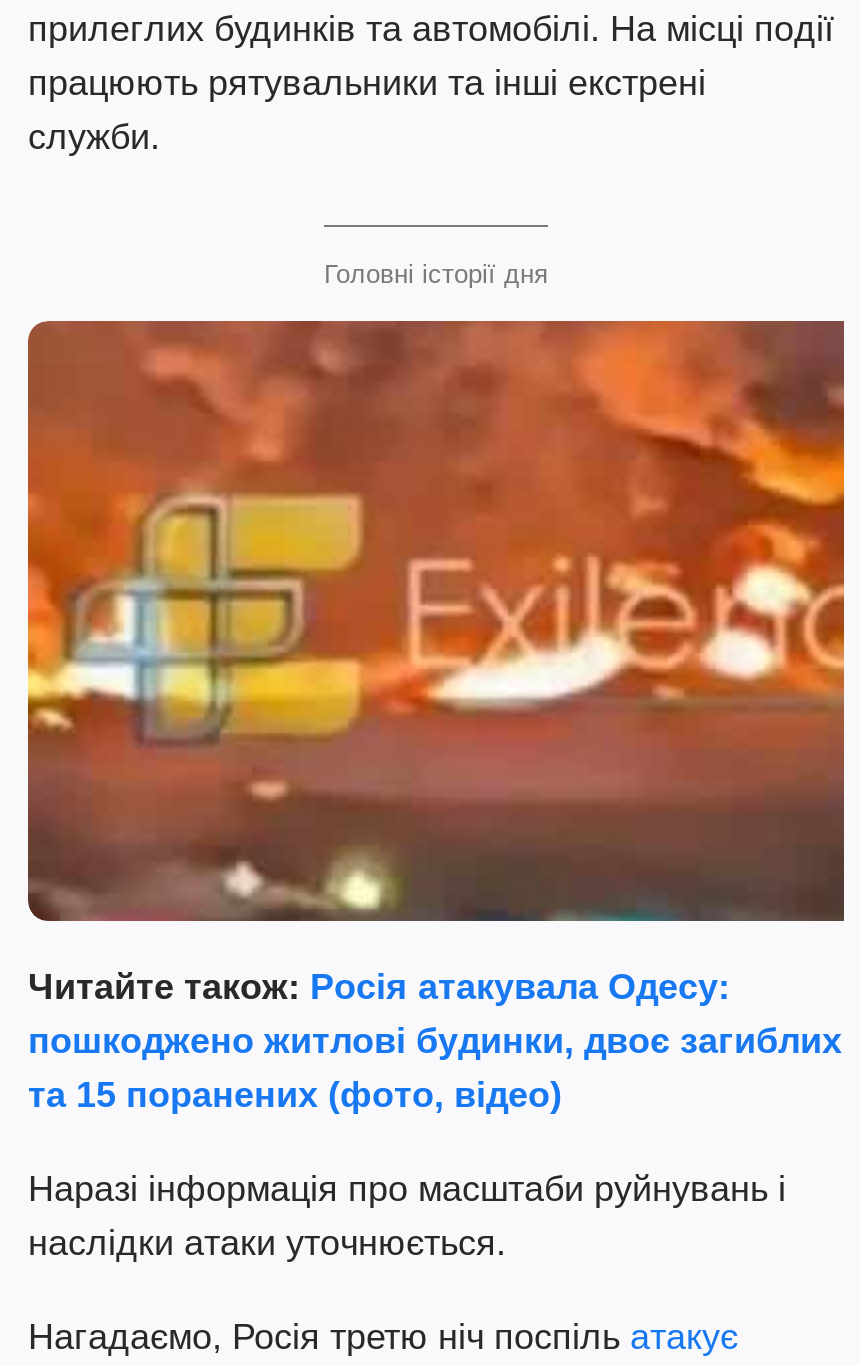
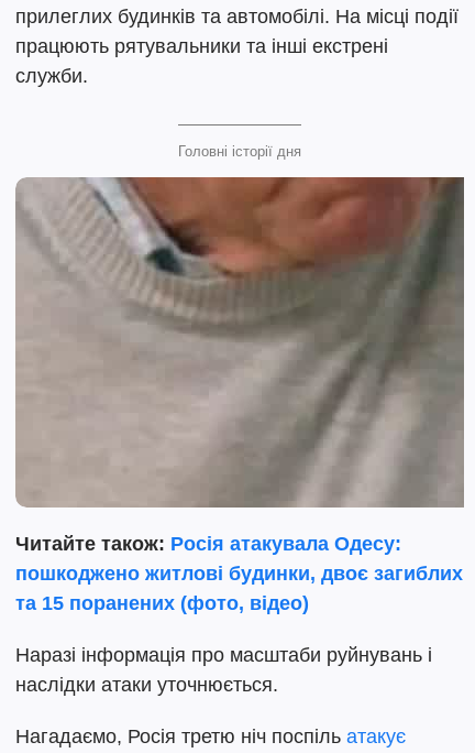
- [image]
+ [image]
